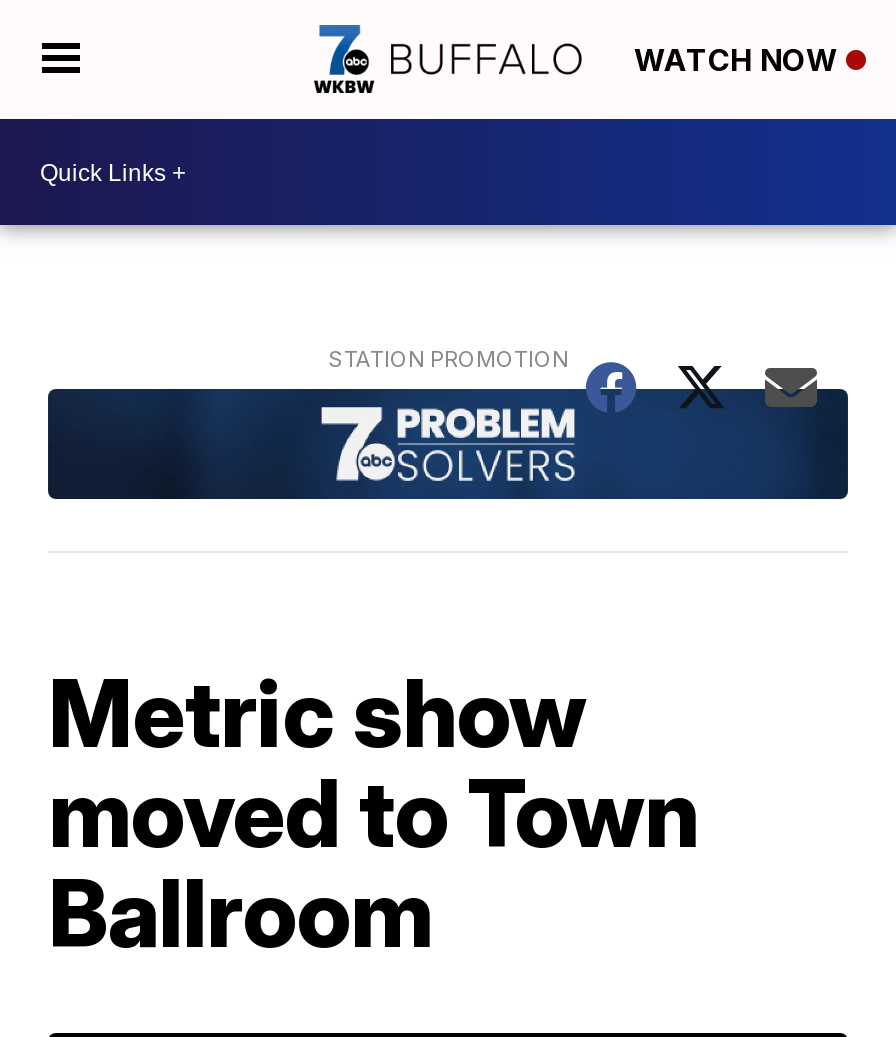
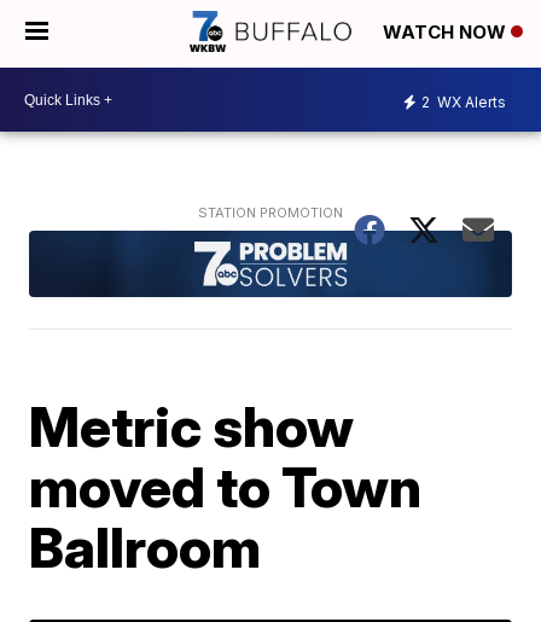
+ 2 WX Alerts
